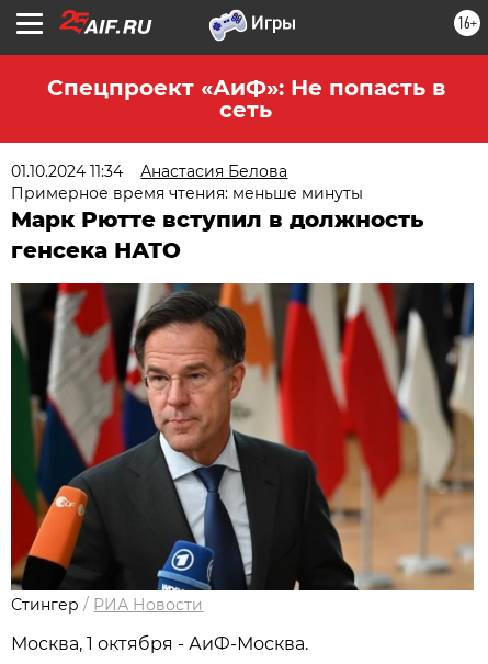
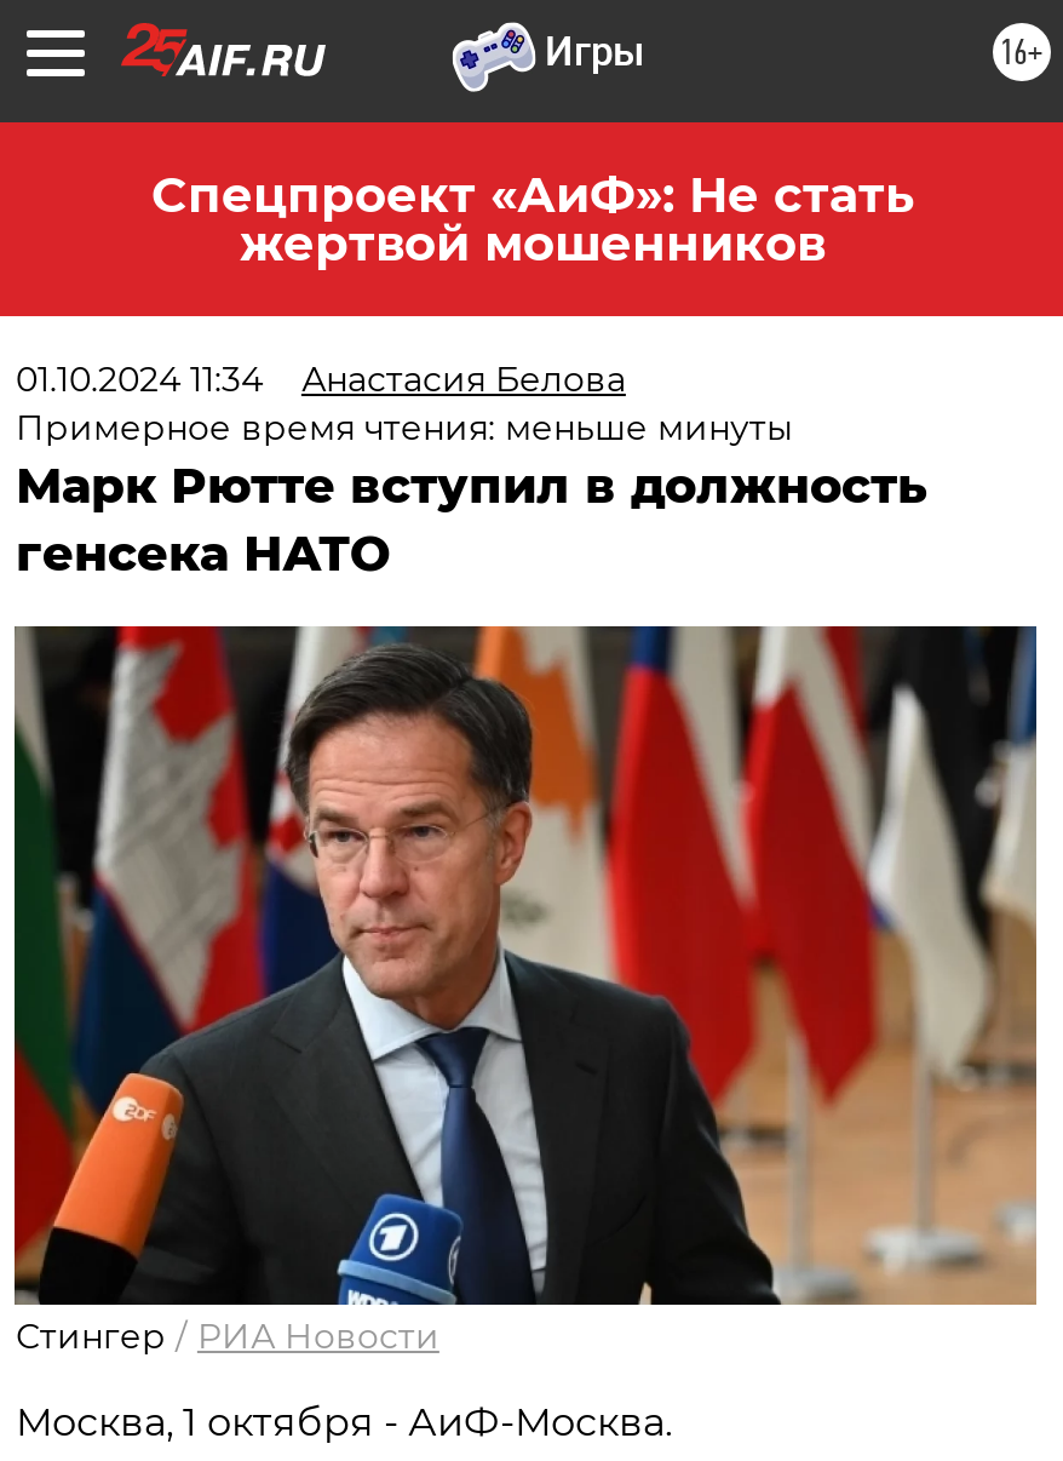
- Спецпроект «АиФ»: Не попасть в
- сеть
+ Спецпроект «АиФ»: Не стать
+ жертвой мошенников
